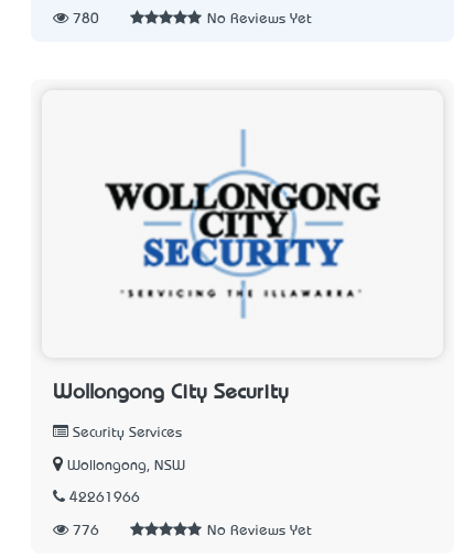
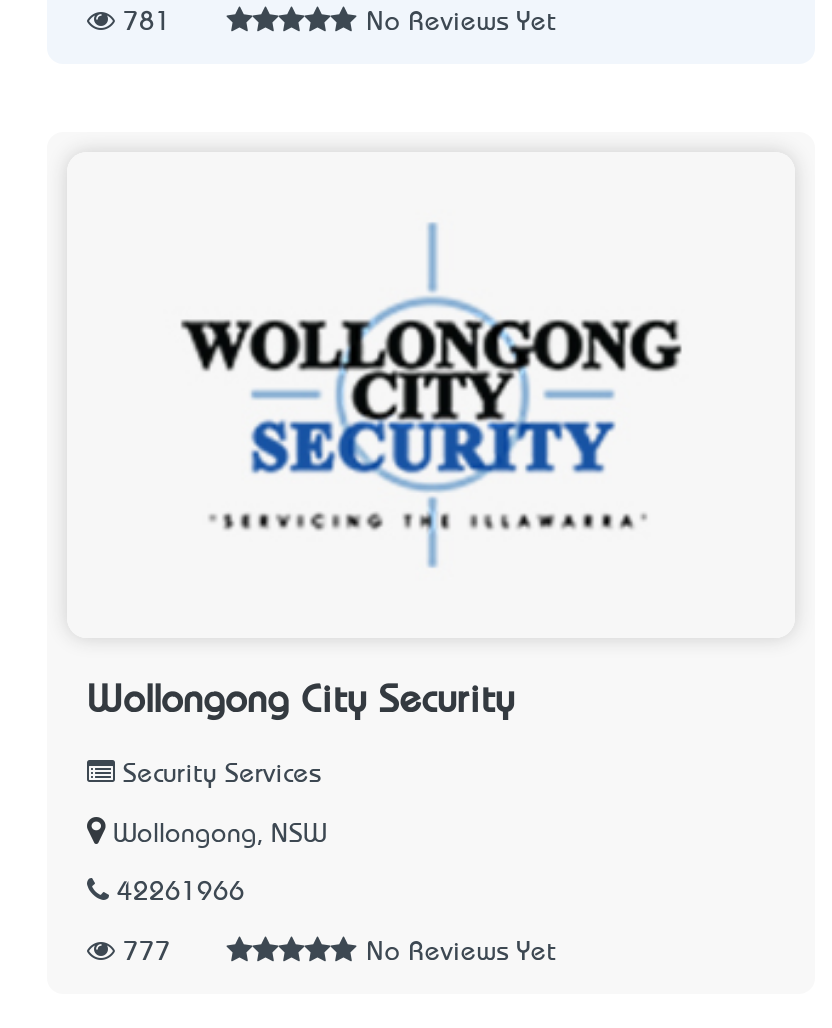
- 780
+ 781

- 776
+ 777
